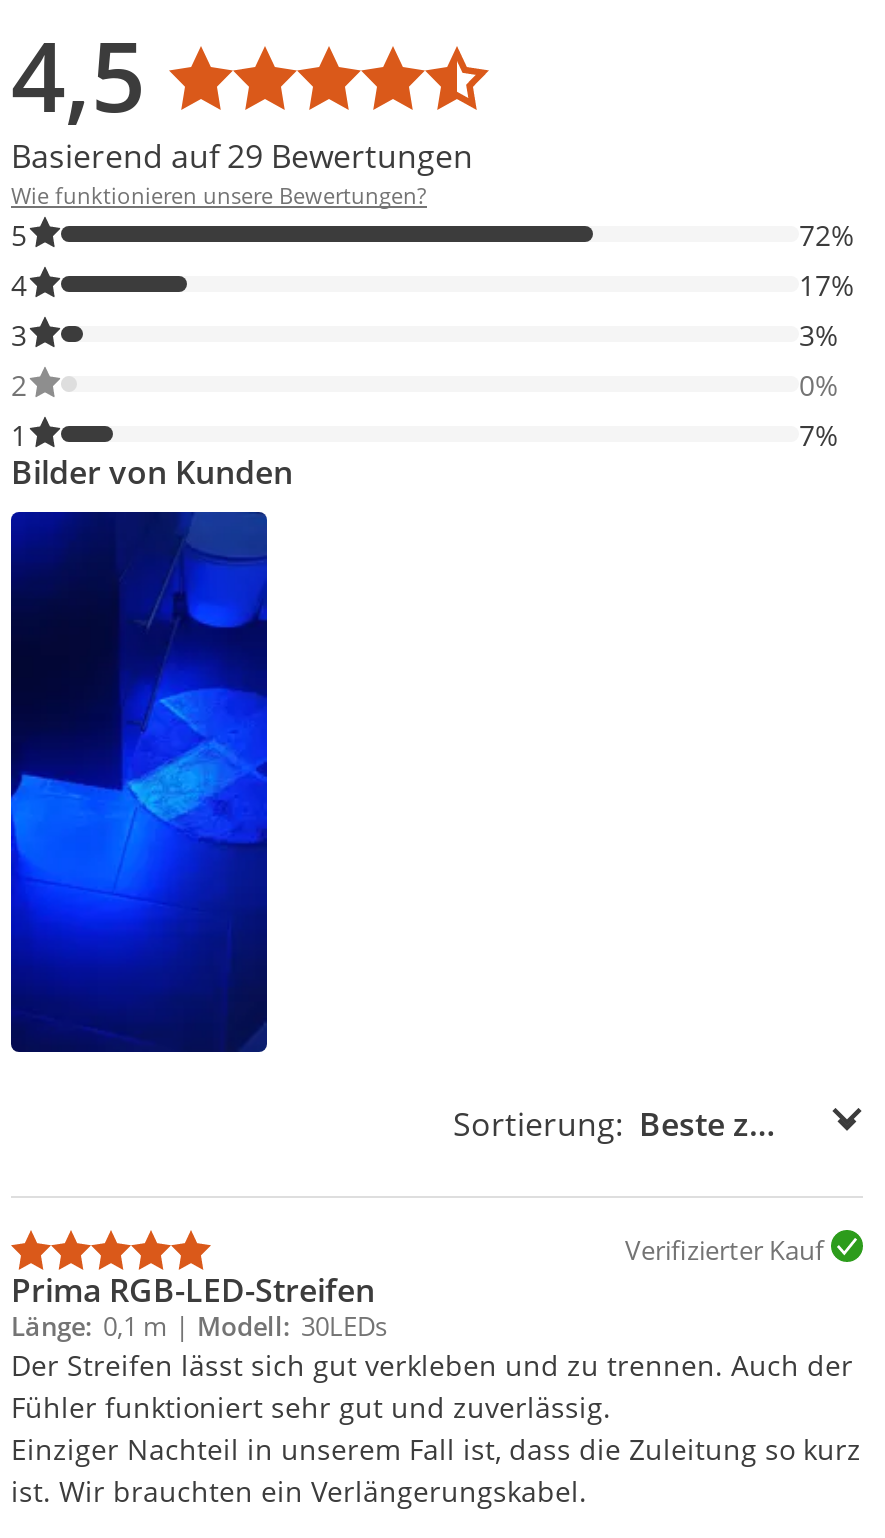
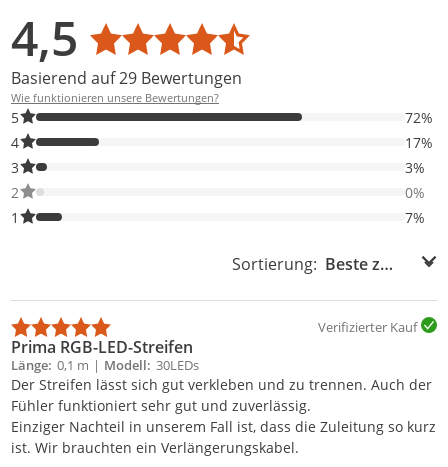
- Bilder von Kunden

- [image]
